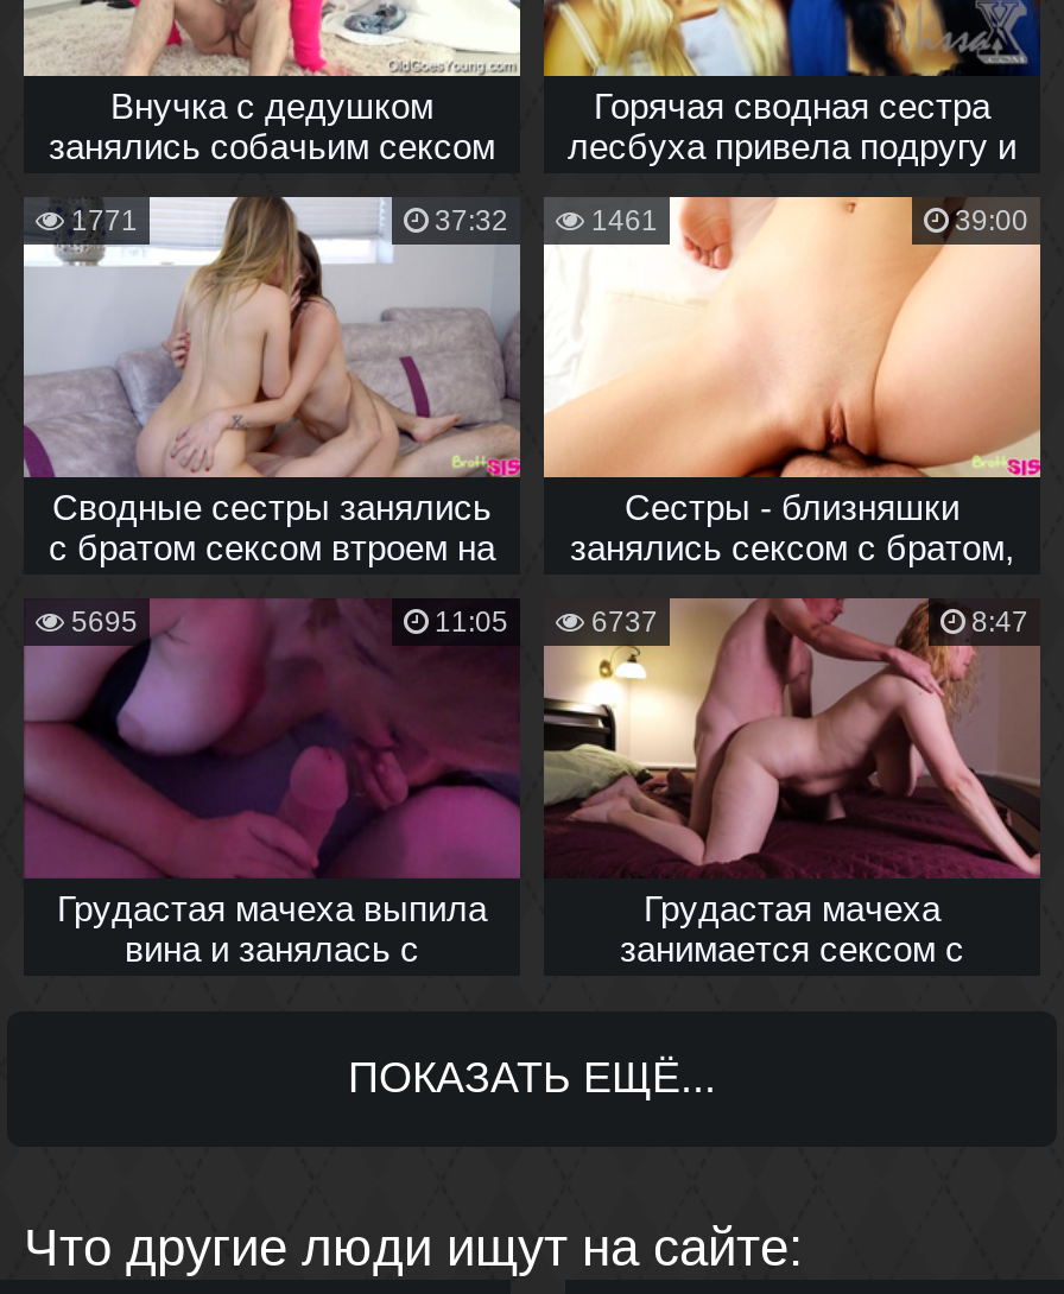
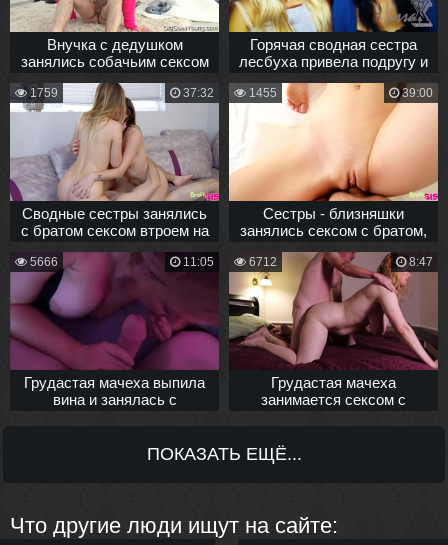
- 1771
+ 1759

- 1461
+ 1455

- 5695
+ 5666

- 6737
+ 6712
